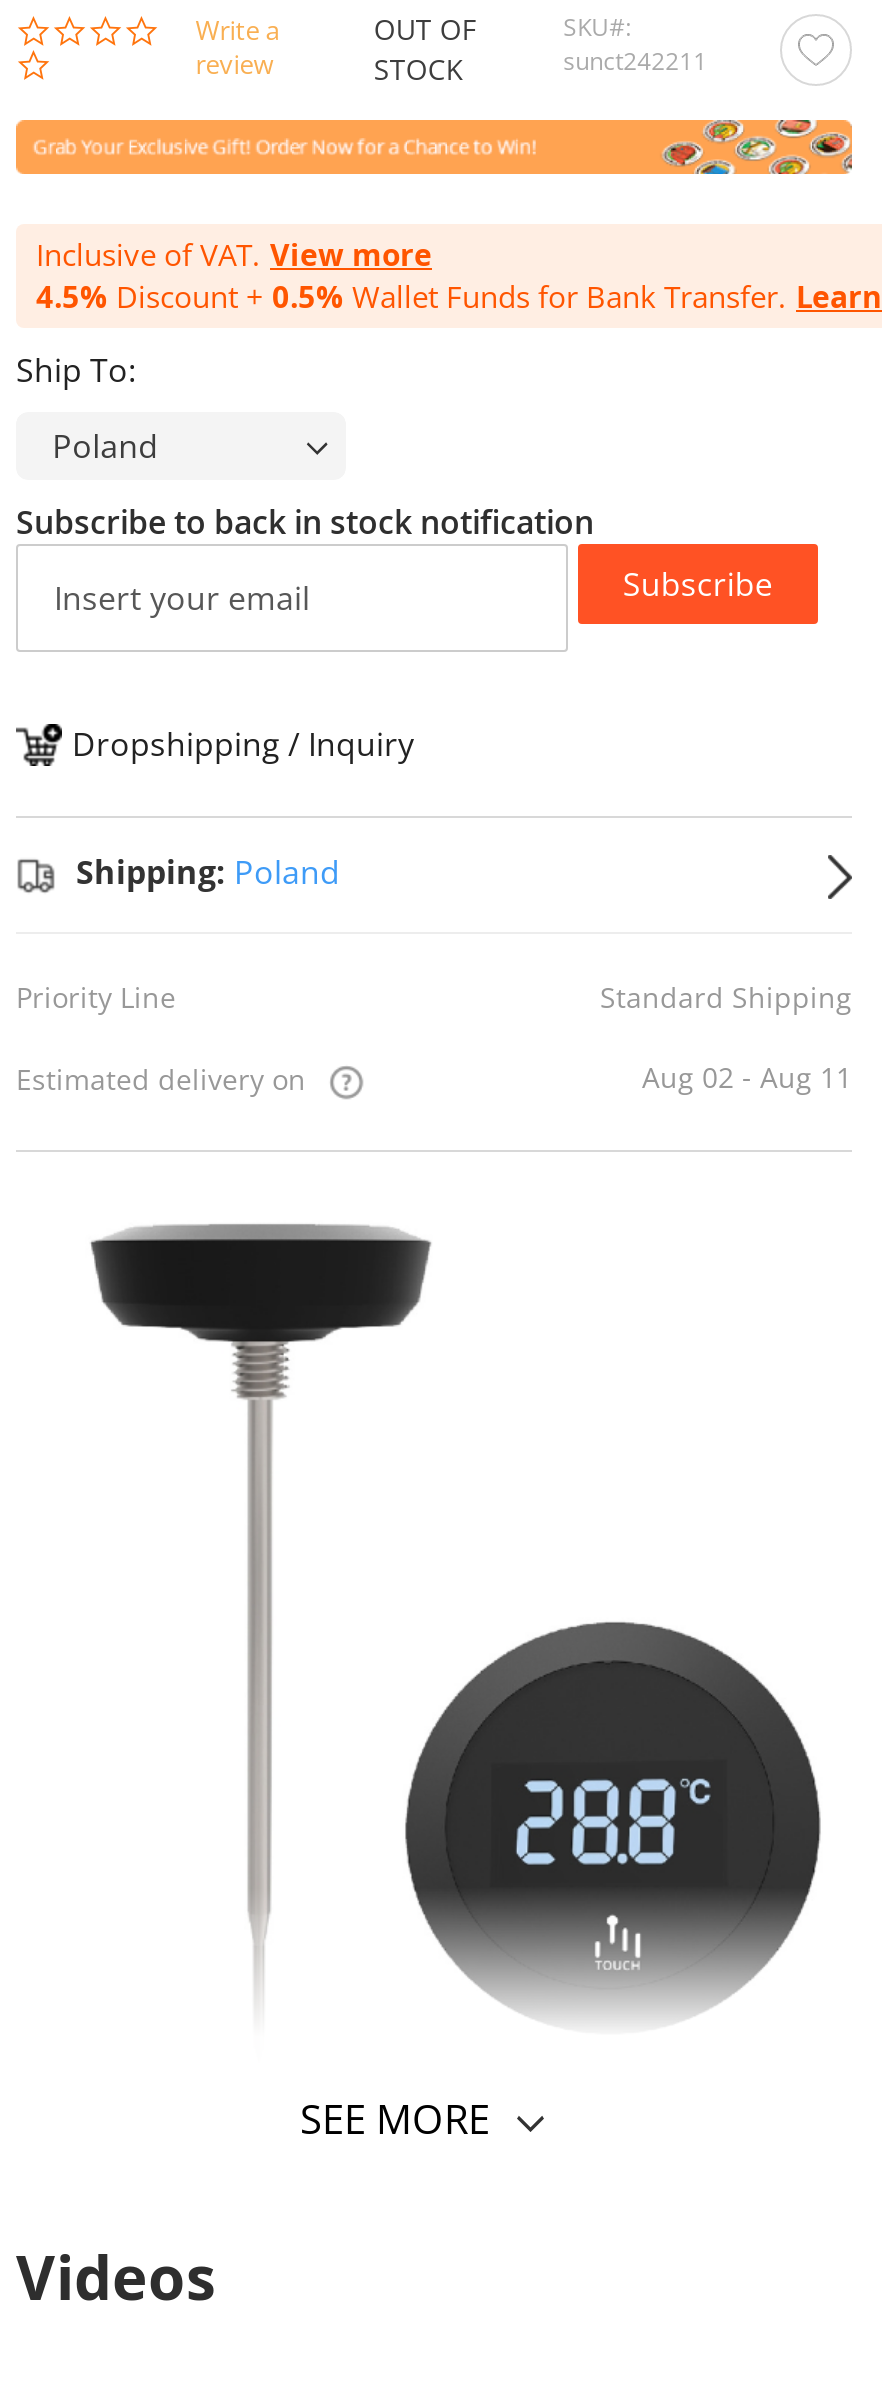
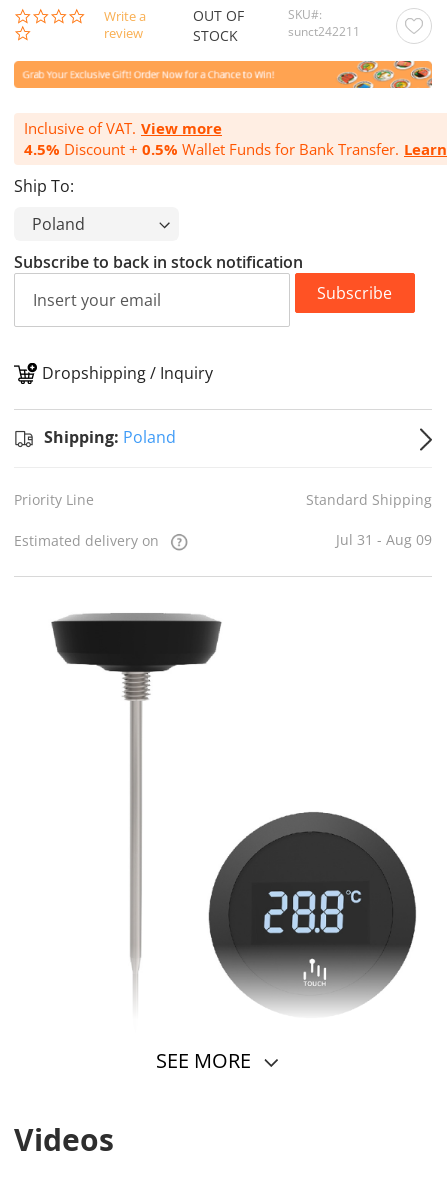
- Aug 02 - Aug 11
+ Jul 31 - Aug 09
